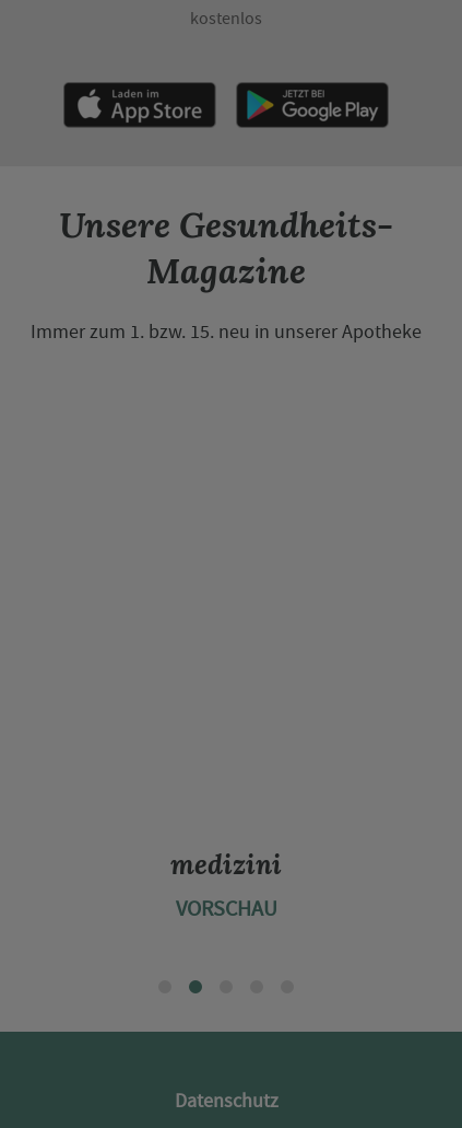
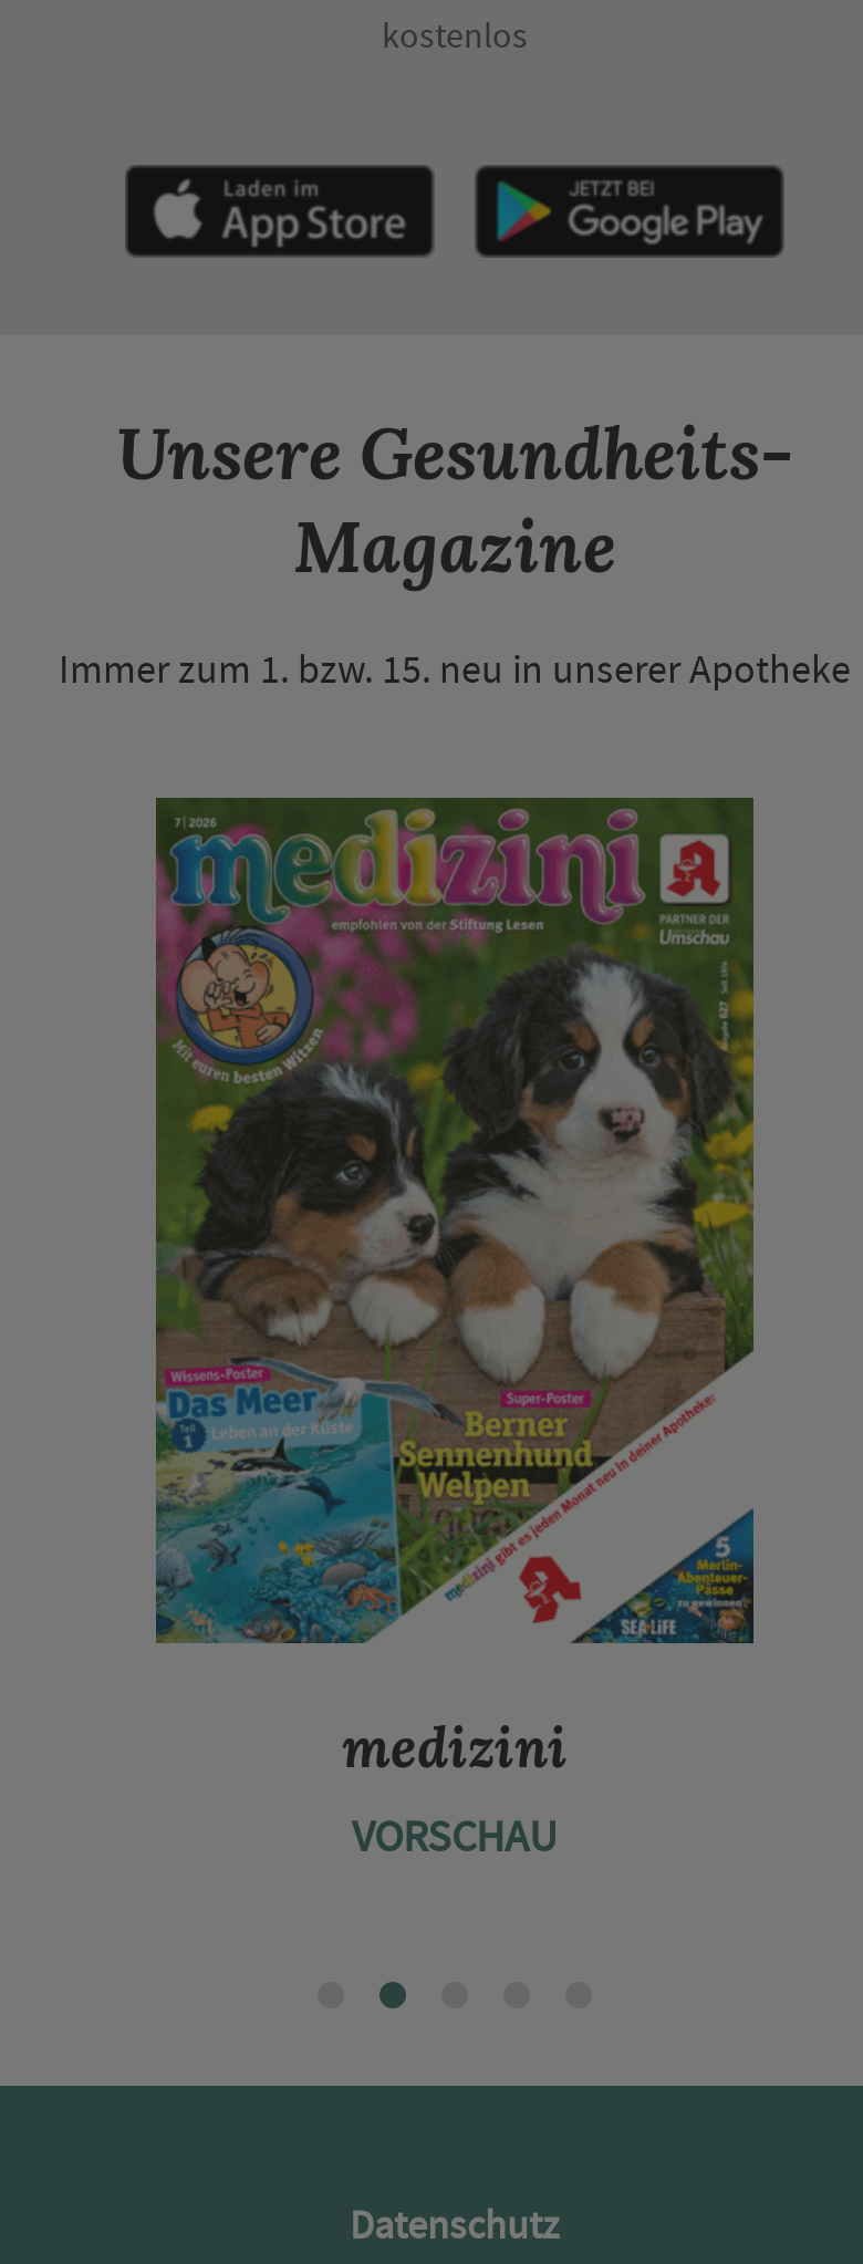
+ [image]
